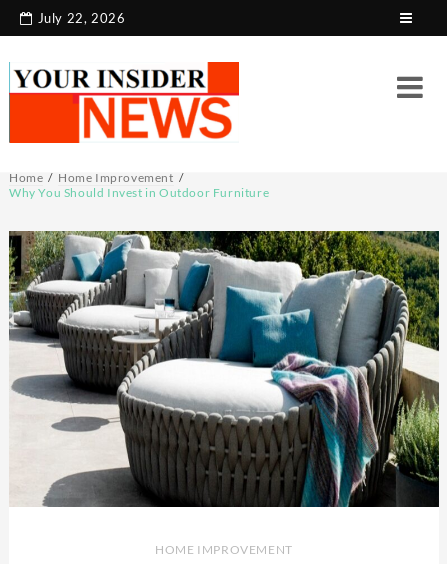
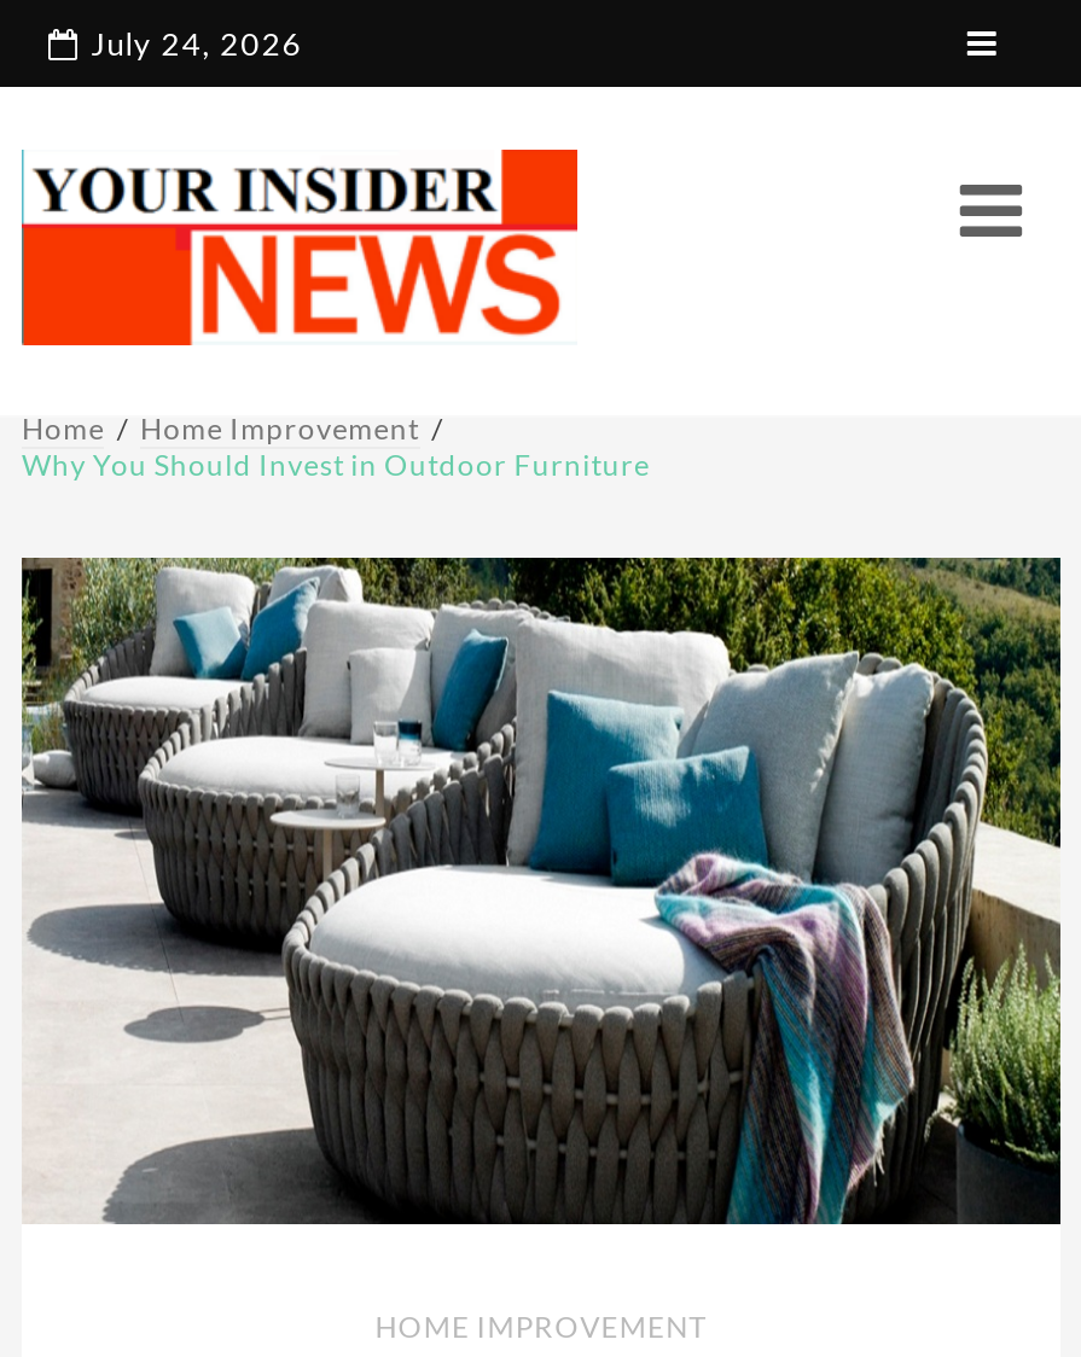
- July 22, 2026
+ July 24, 2026
